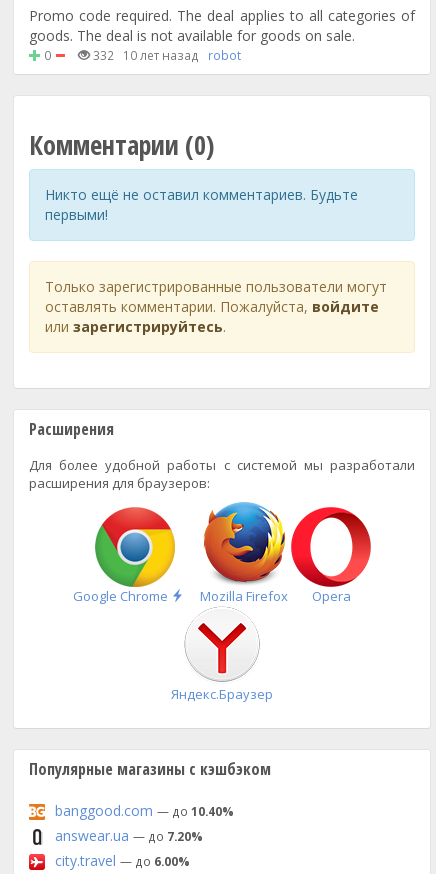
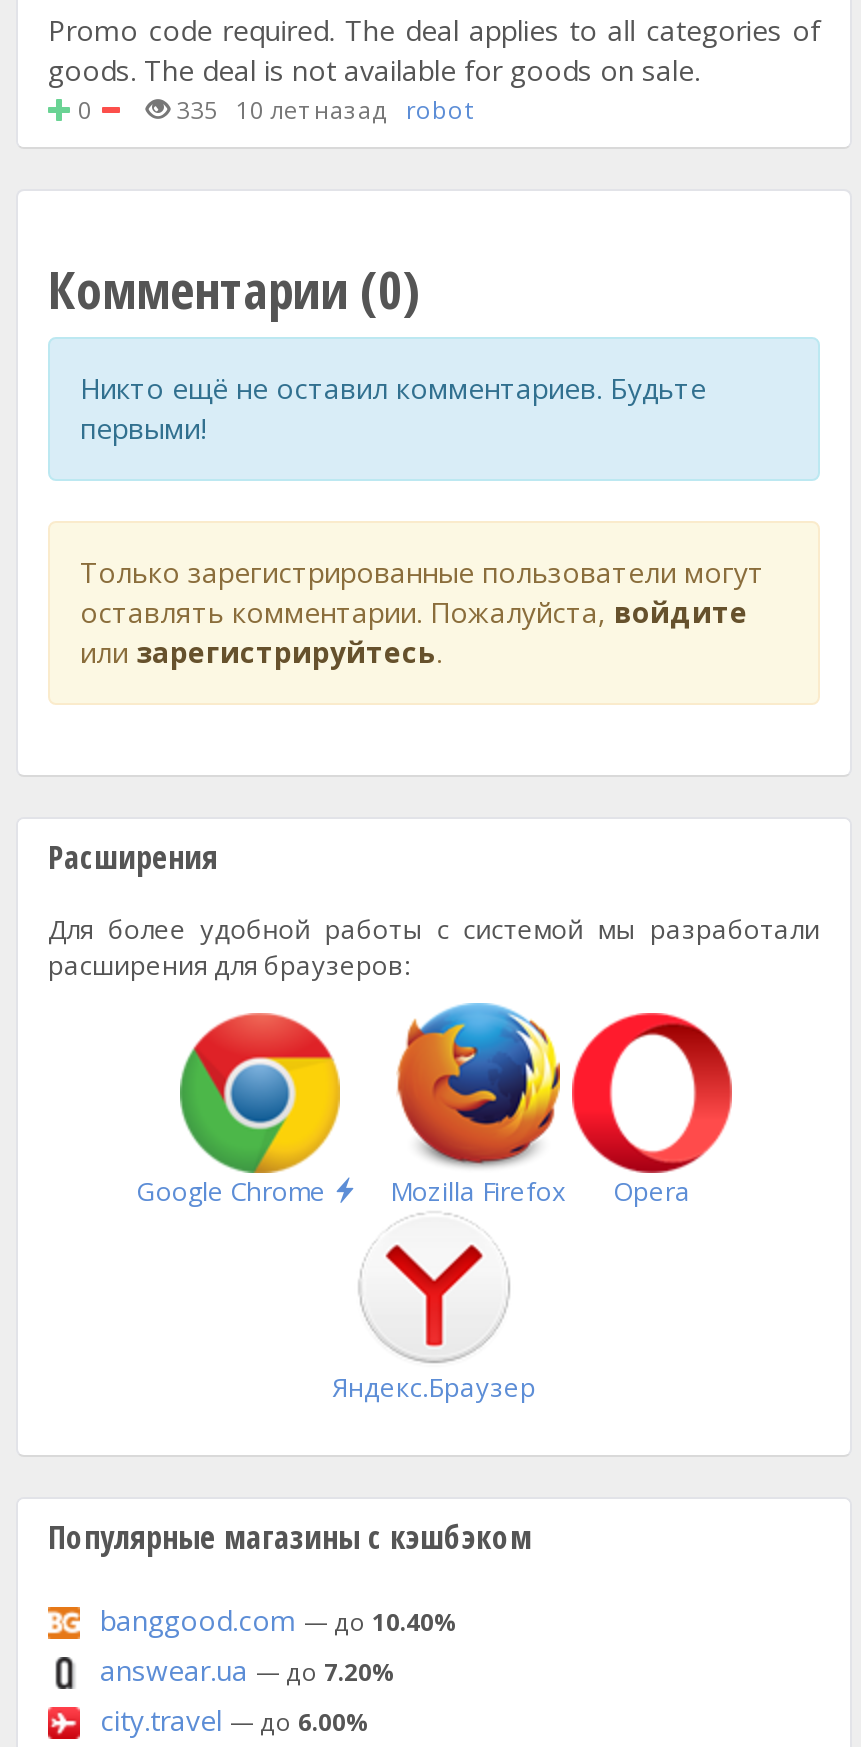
- 332 10 лет назад robot
+ 335 10 лет назад robot
